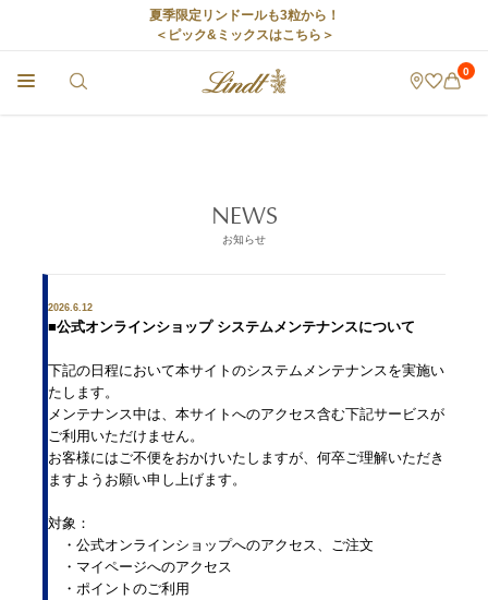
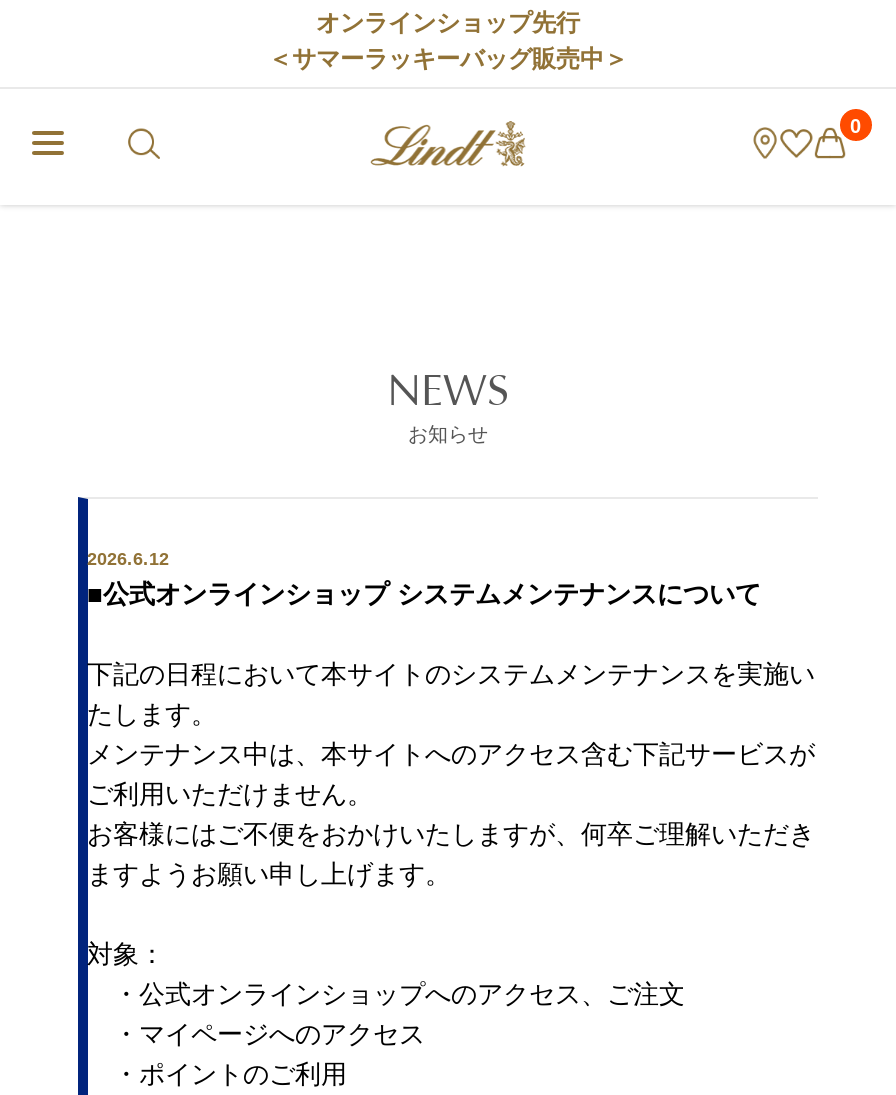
- 夏季限定リンドールも3粒から！
- ＜ピック&ミックスはこちら＞
+ オンラインショップ先行
+ ＜サマーラッキーバッグ販売中＞
